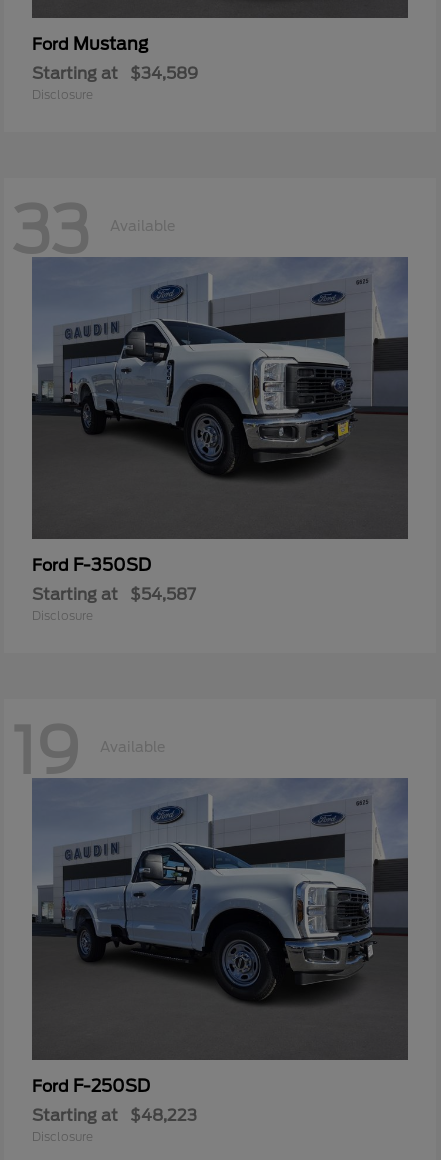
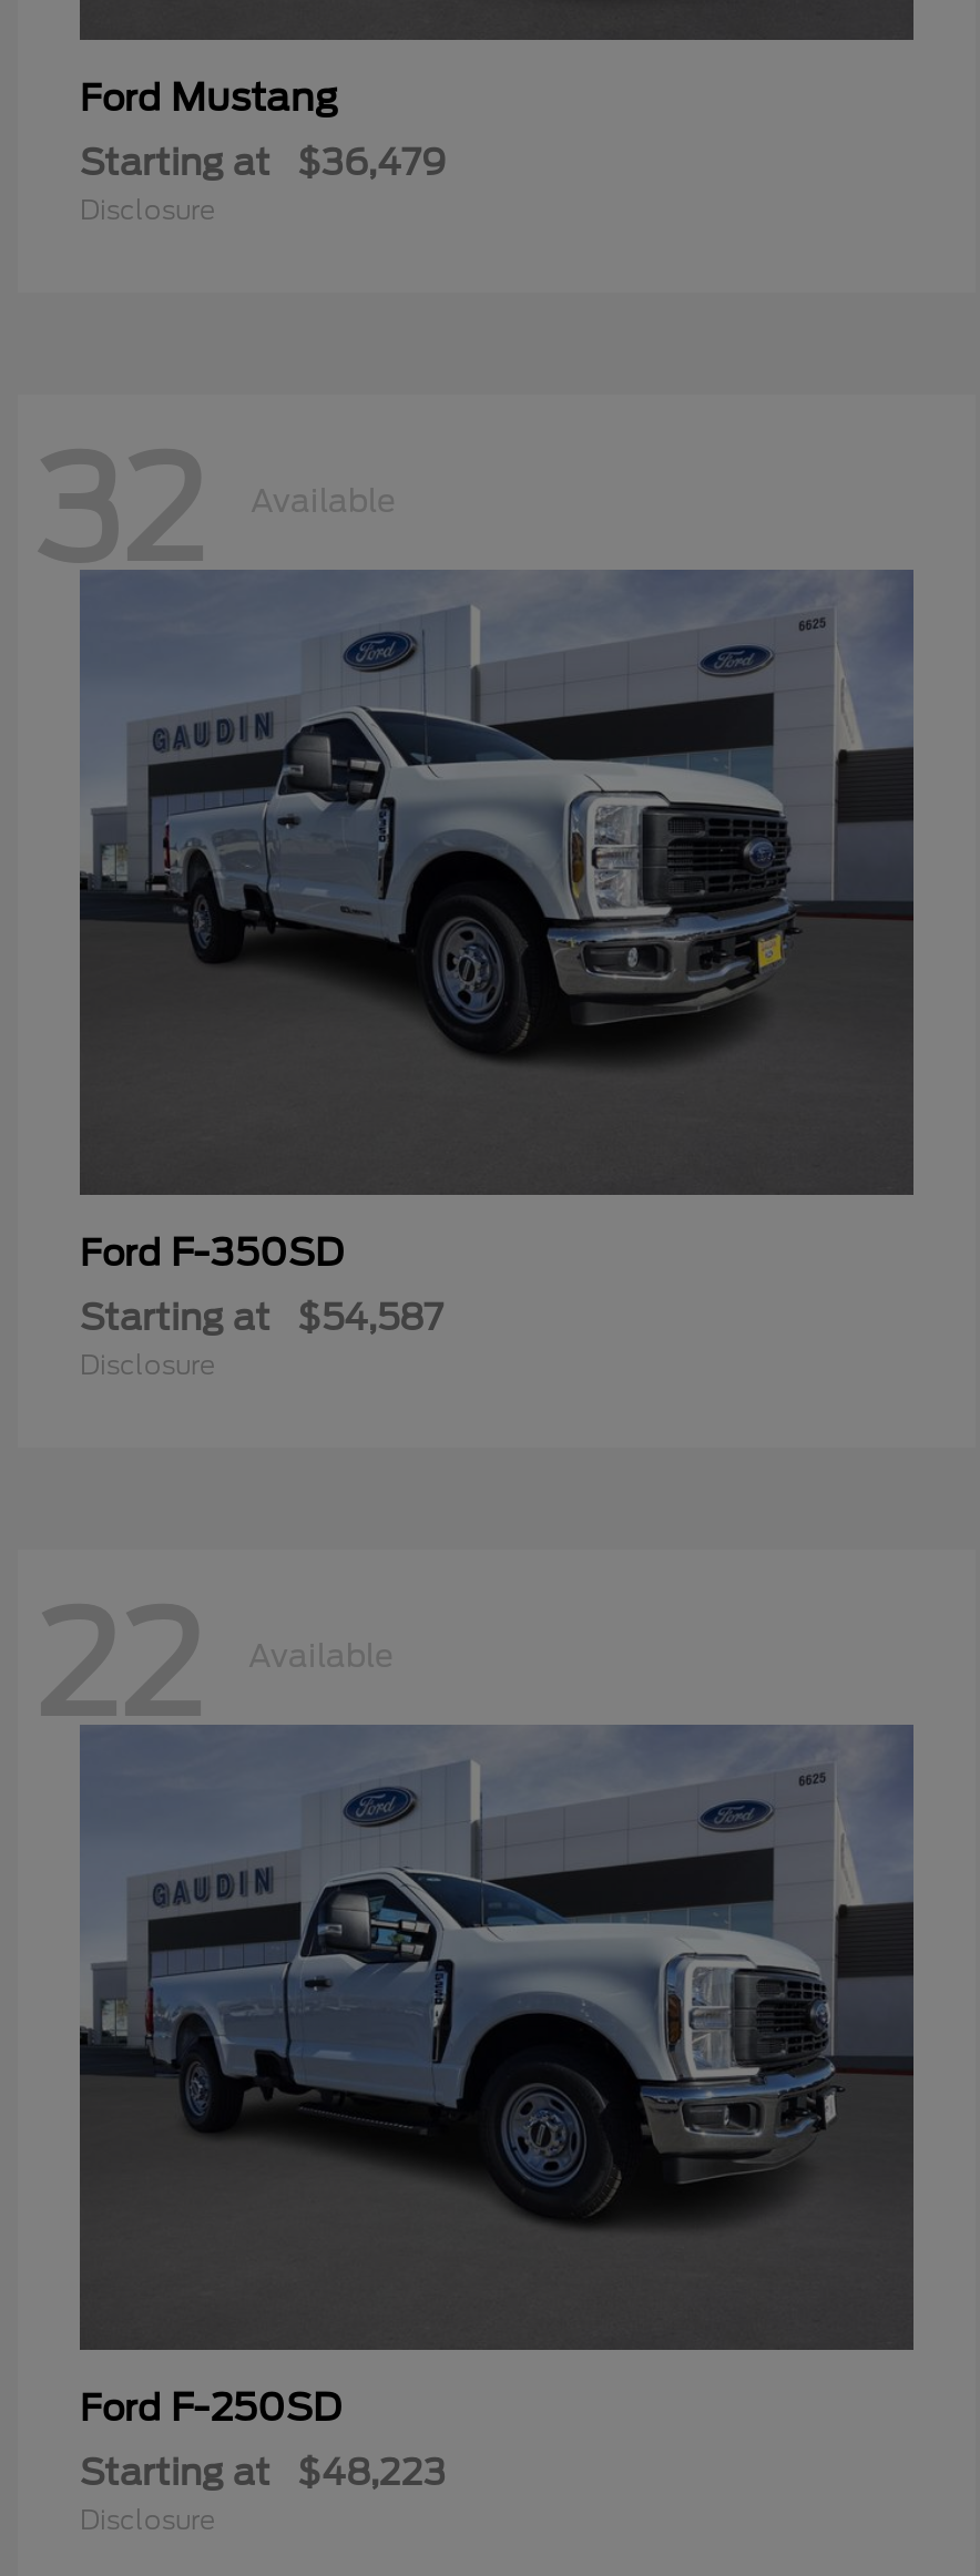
- Starting at $34,589
+ Starting at $36,479

- 33
+ 32

- 19
+ 22
